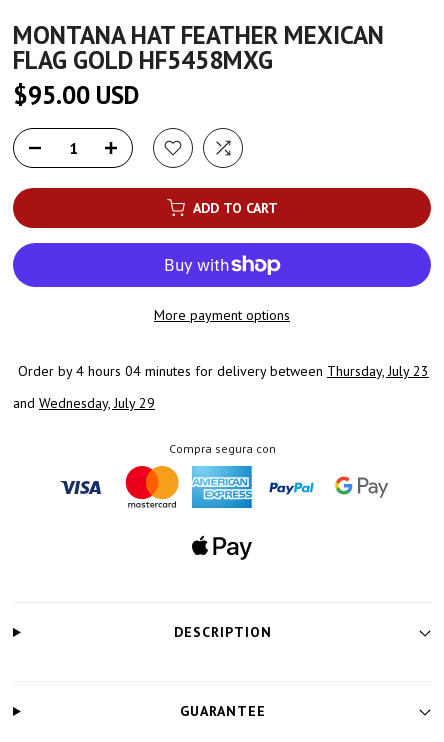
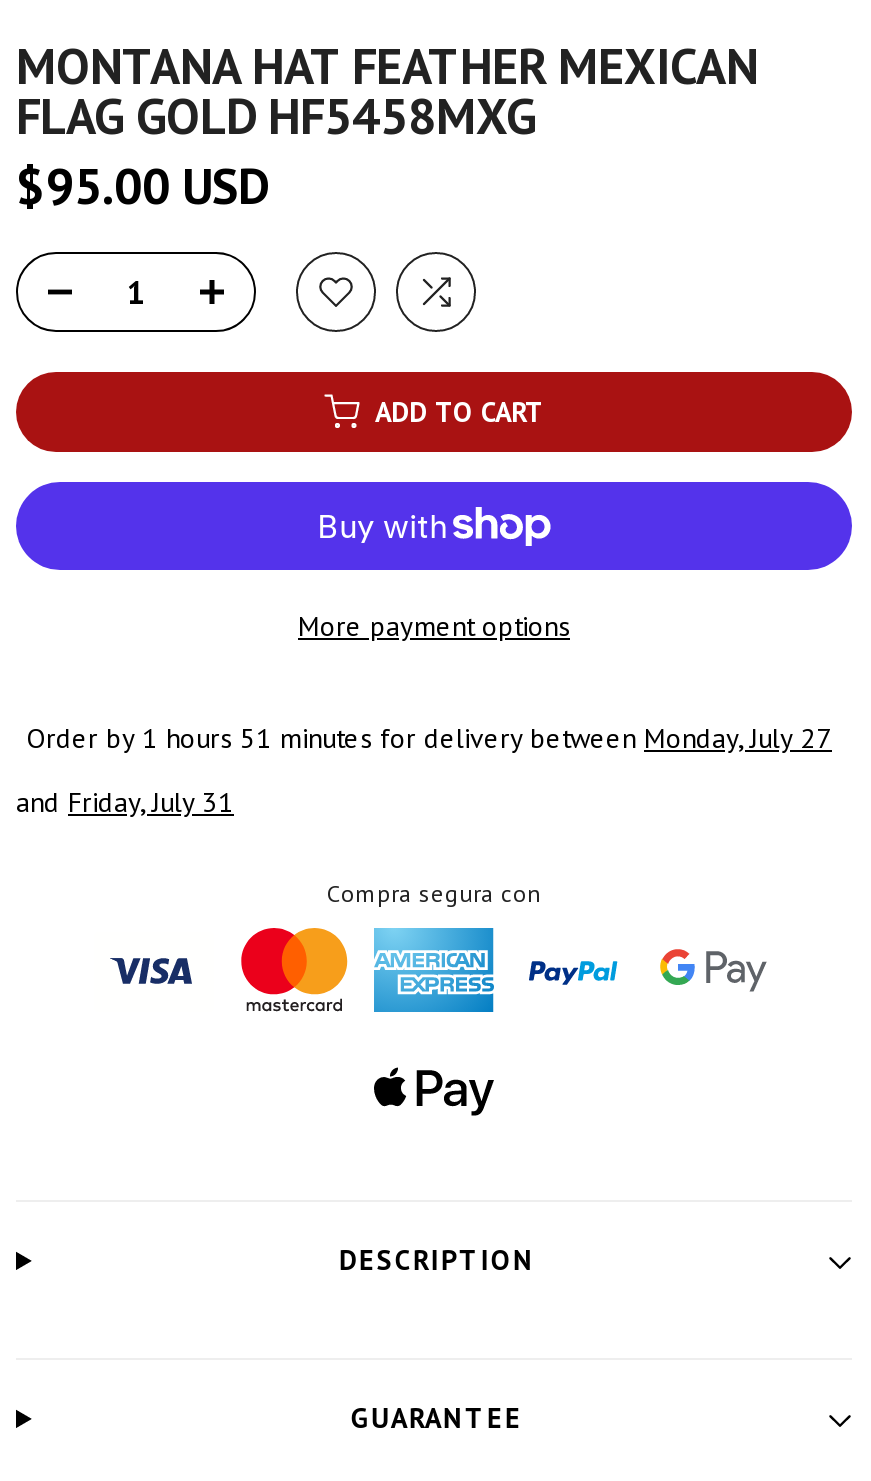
- Order by 4 hours 04 minutes for delivery between Thursday, July 23
+ Order by 1 hours 51 minutes for delivery between Monday, July 27

- and Wednesday, July 29
+ and Friday, July 31
